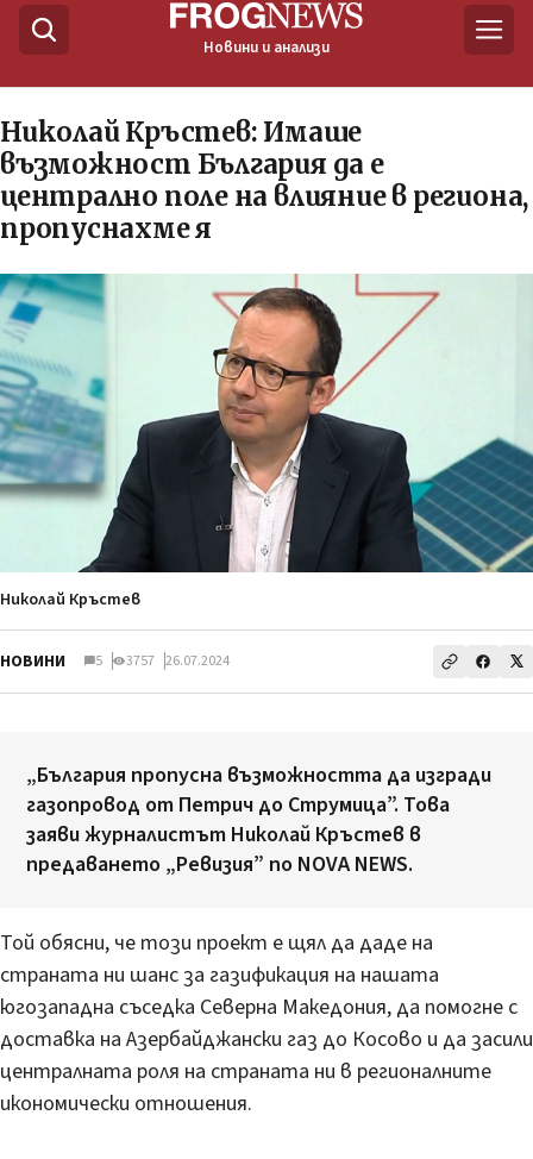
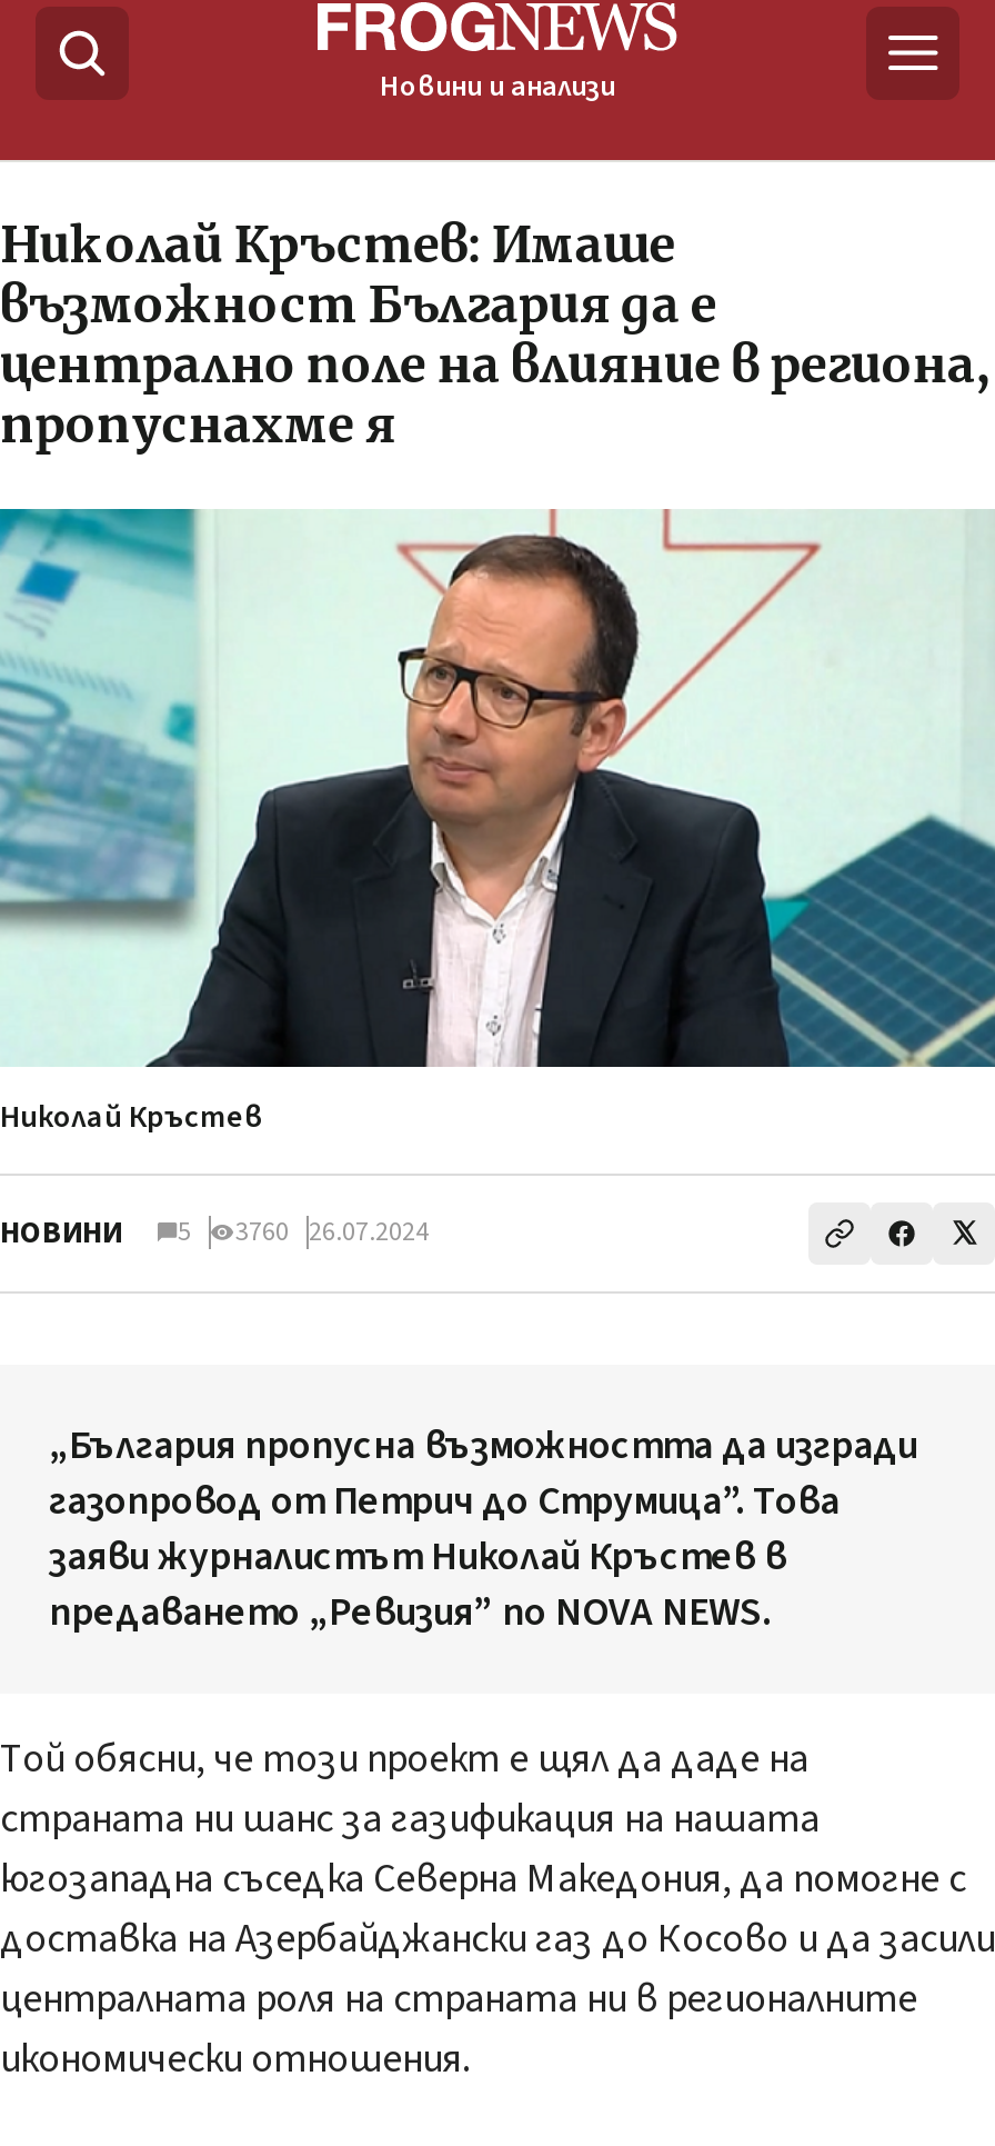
- НОВИНИ 5 3757 26.07.2024
+ НОВИНИ 5 3760 26.07.2024
